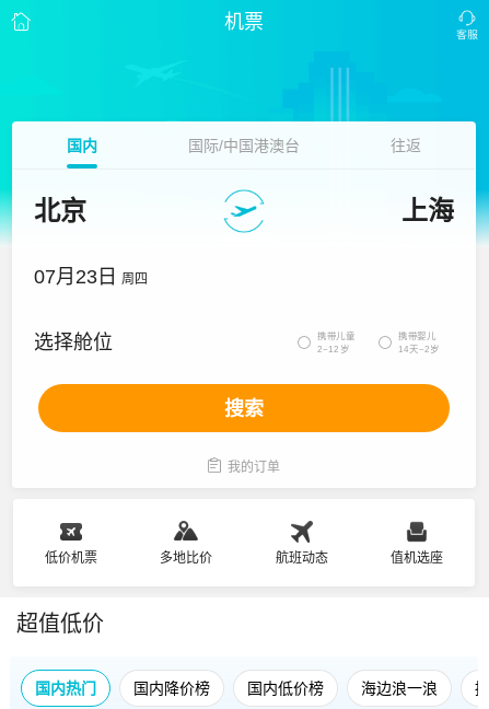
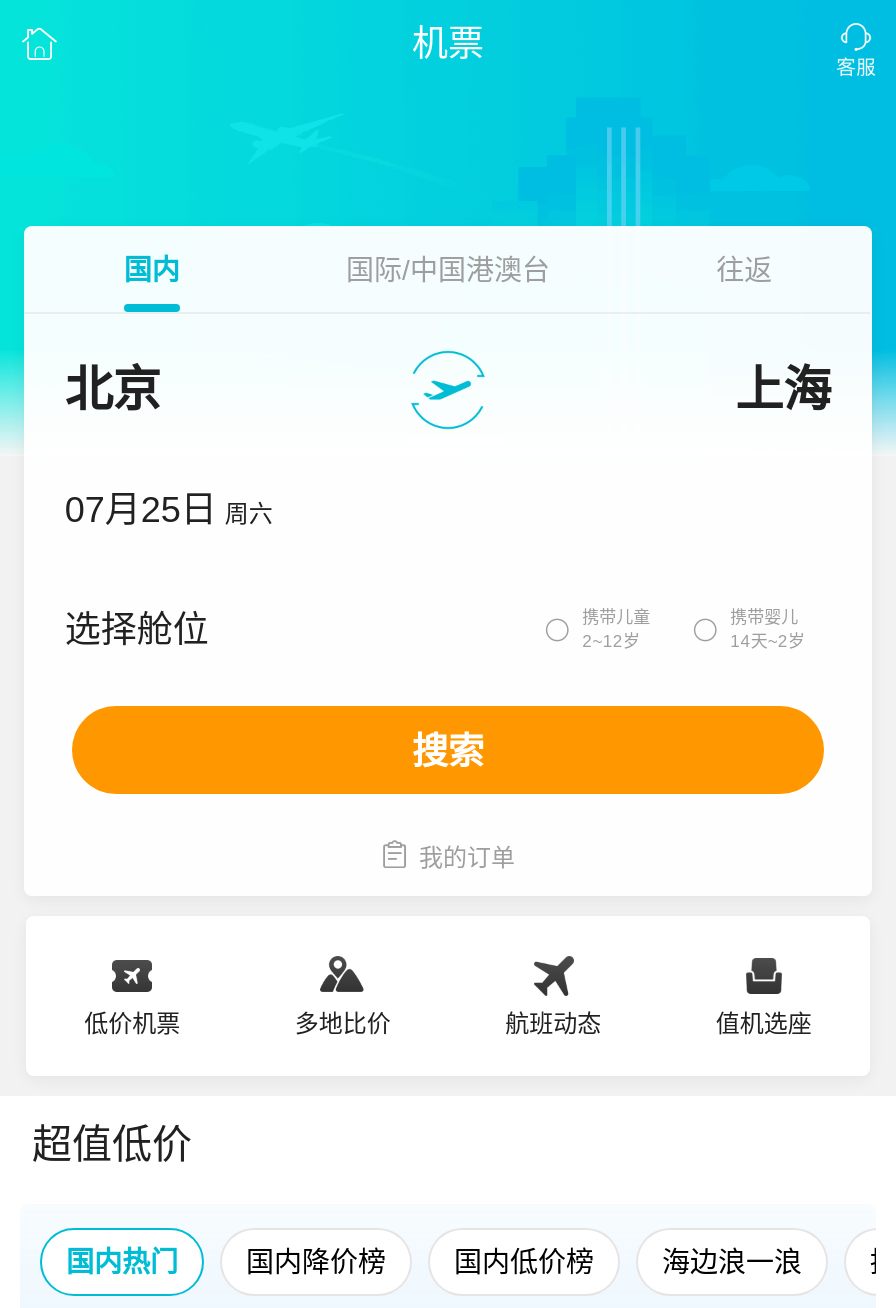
- 07月23日 周四
+ 07月25日 周六
